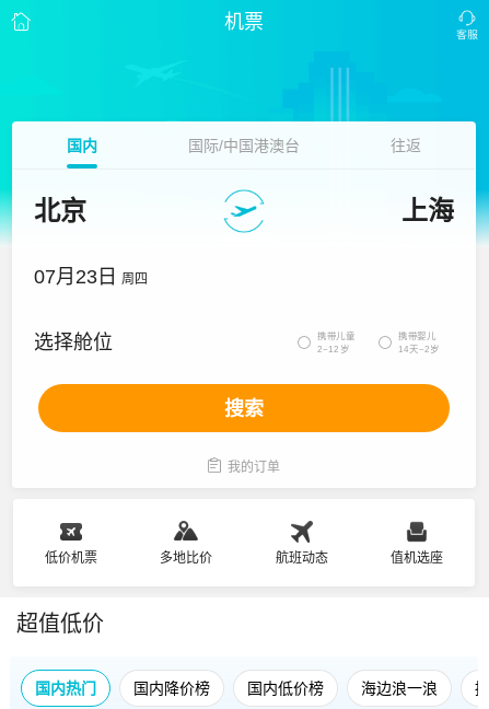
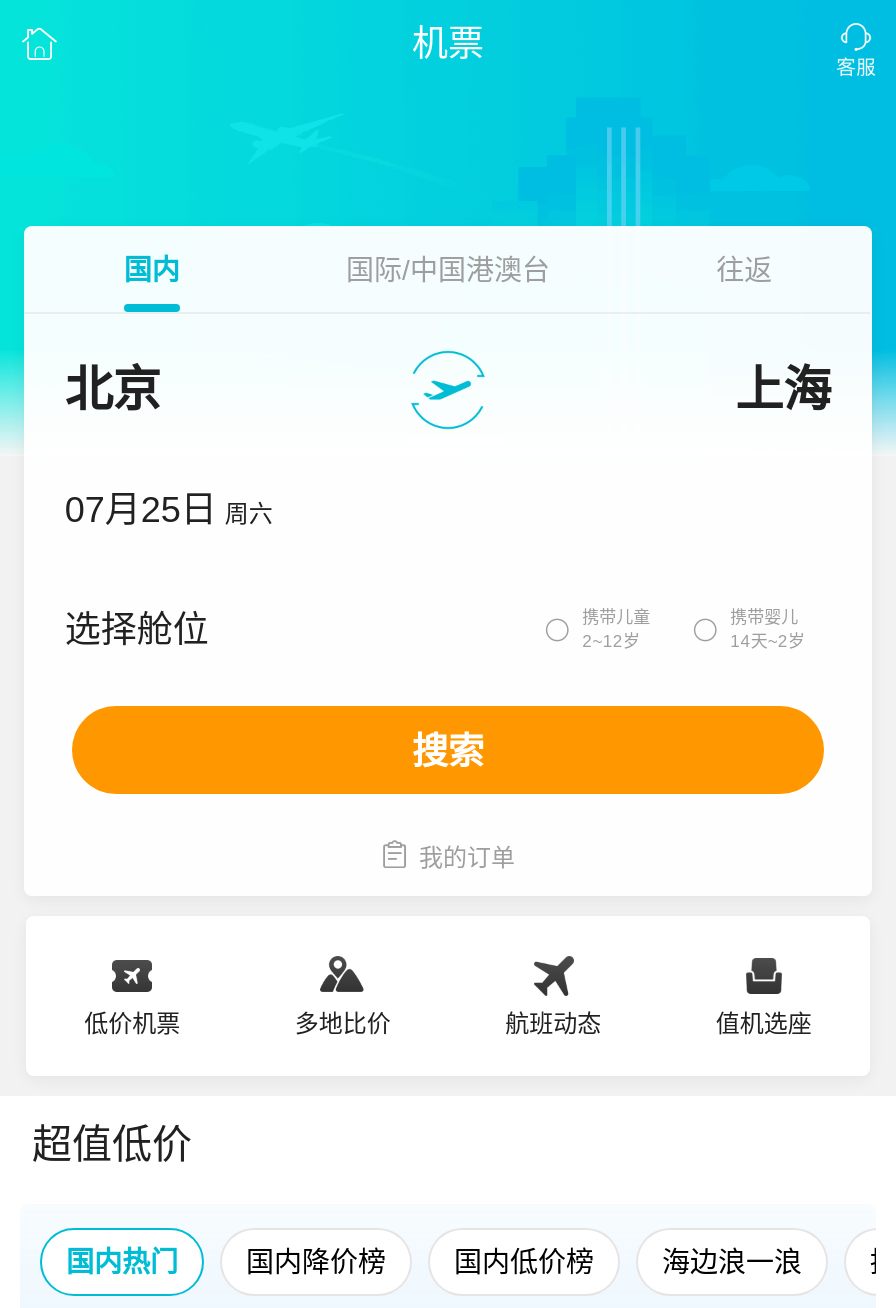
- 07月23日 周四
+ 07月25日 周六
